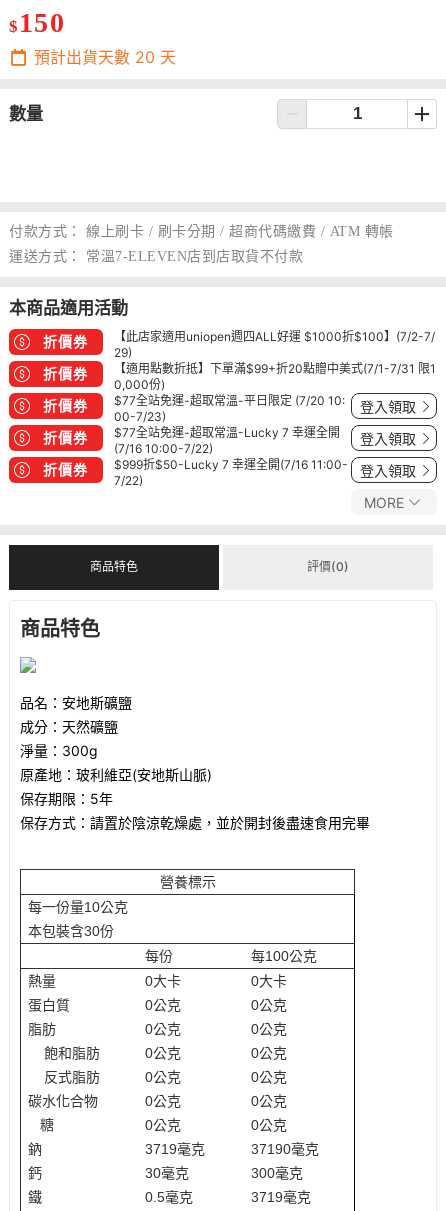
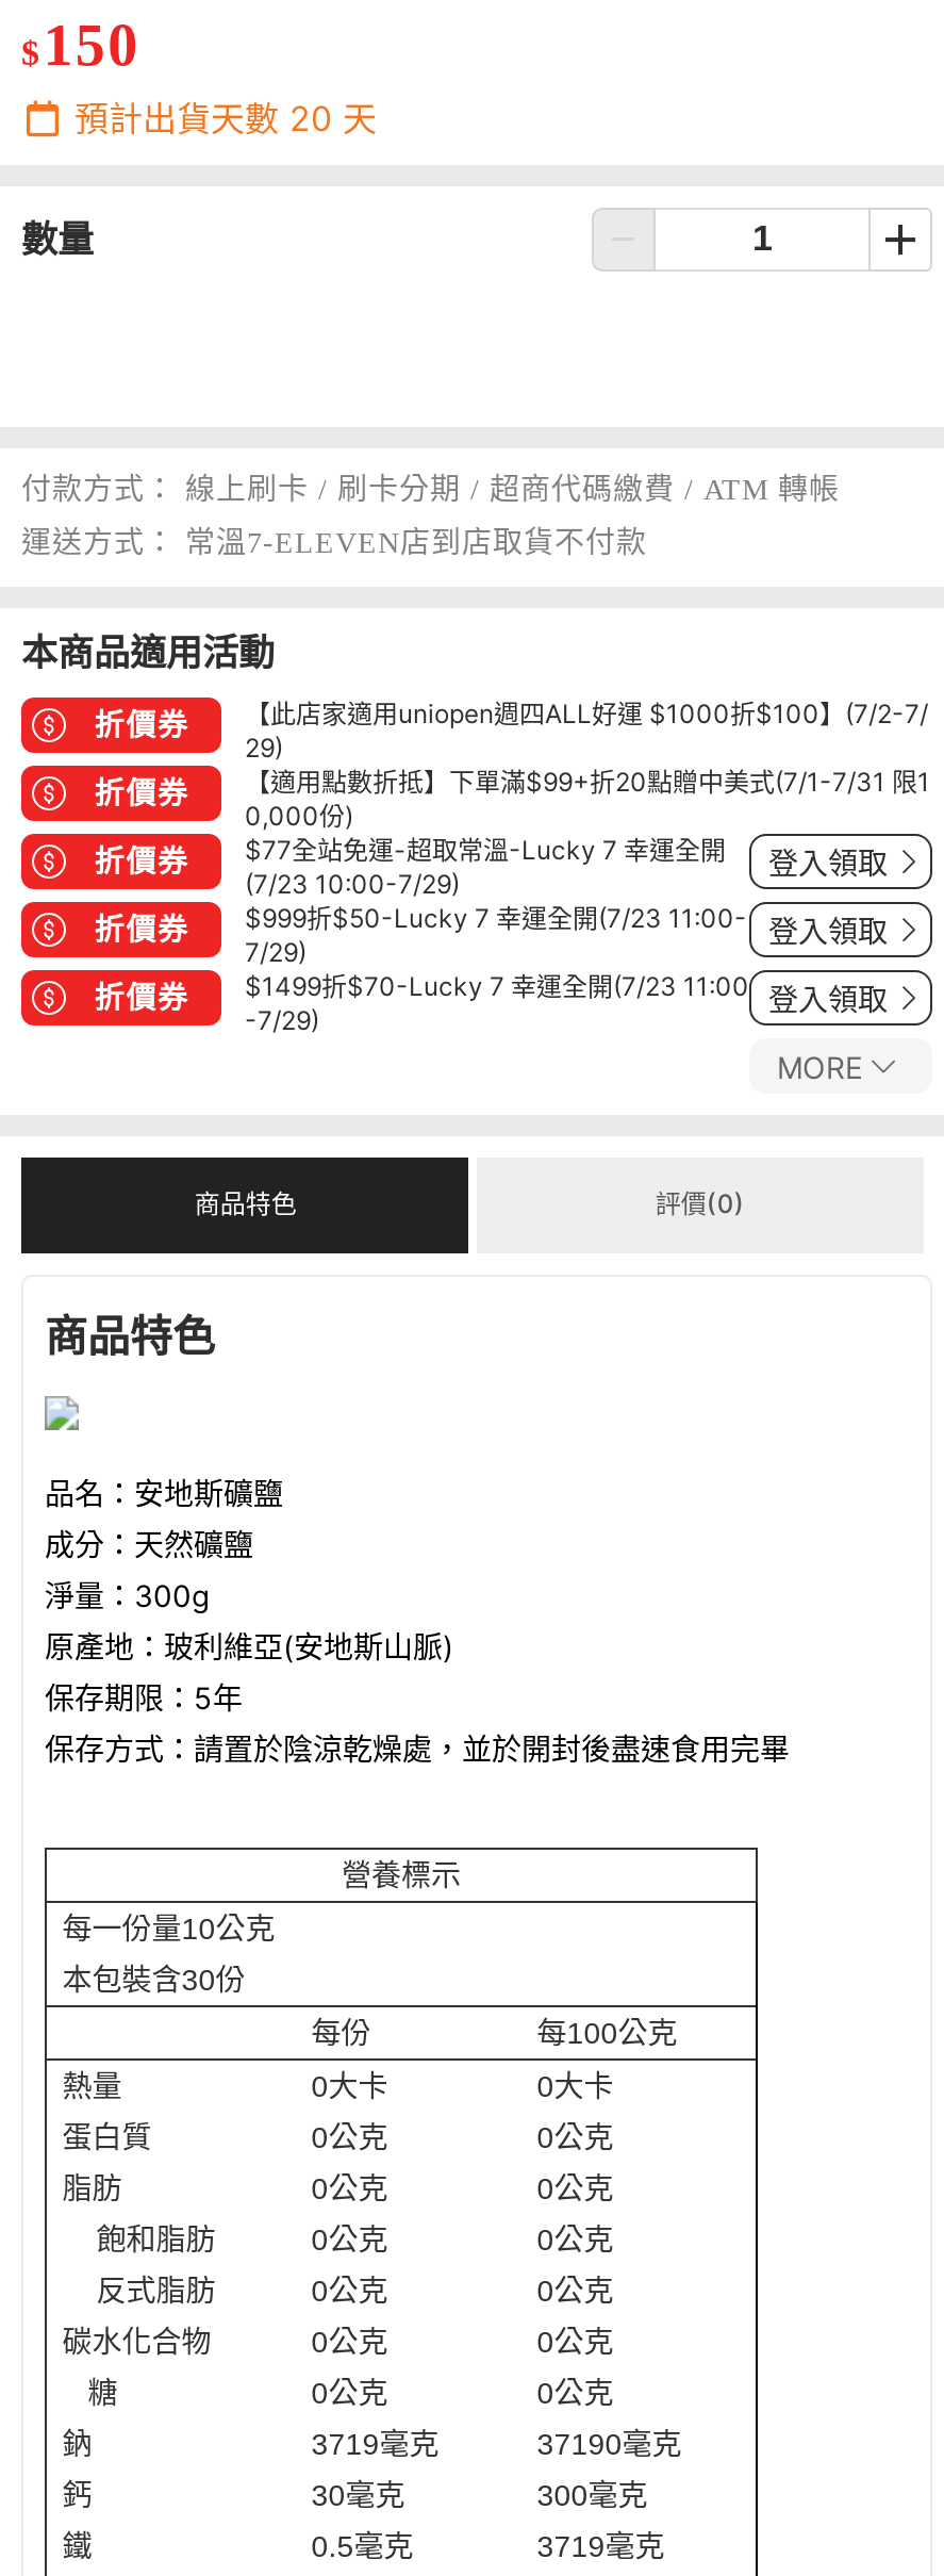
- $77全站免運-超取常溫-平日限定 (7/20 10:
- 00-7/23)
+ (7/23 10:00-7/29)

moved up: $77全站免運-超取常溫-Lucky 7 幸運全開

- (7/16 10:00-7/22)
+ $999折$50-Lucky 7 幸運全開(7/23 11:00-
+ 7/29)

- $999折$50-Lucky 7 幸運全開(7/16 11:00-
+ $1499折$70-Lucky 7 幸運全開(7/23 11:00

- 7/22)
+ -7/29)
